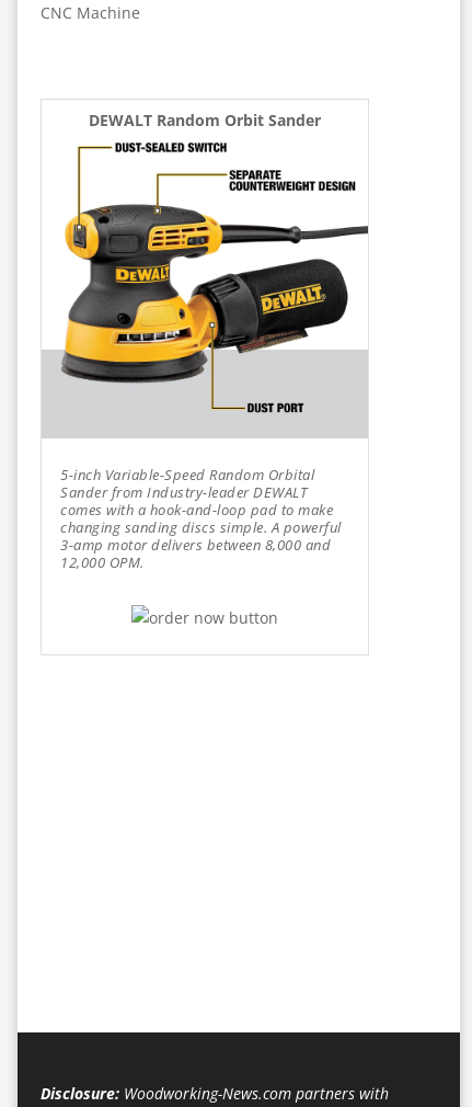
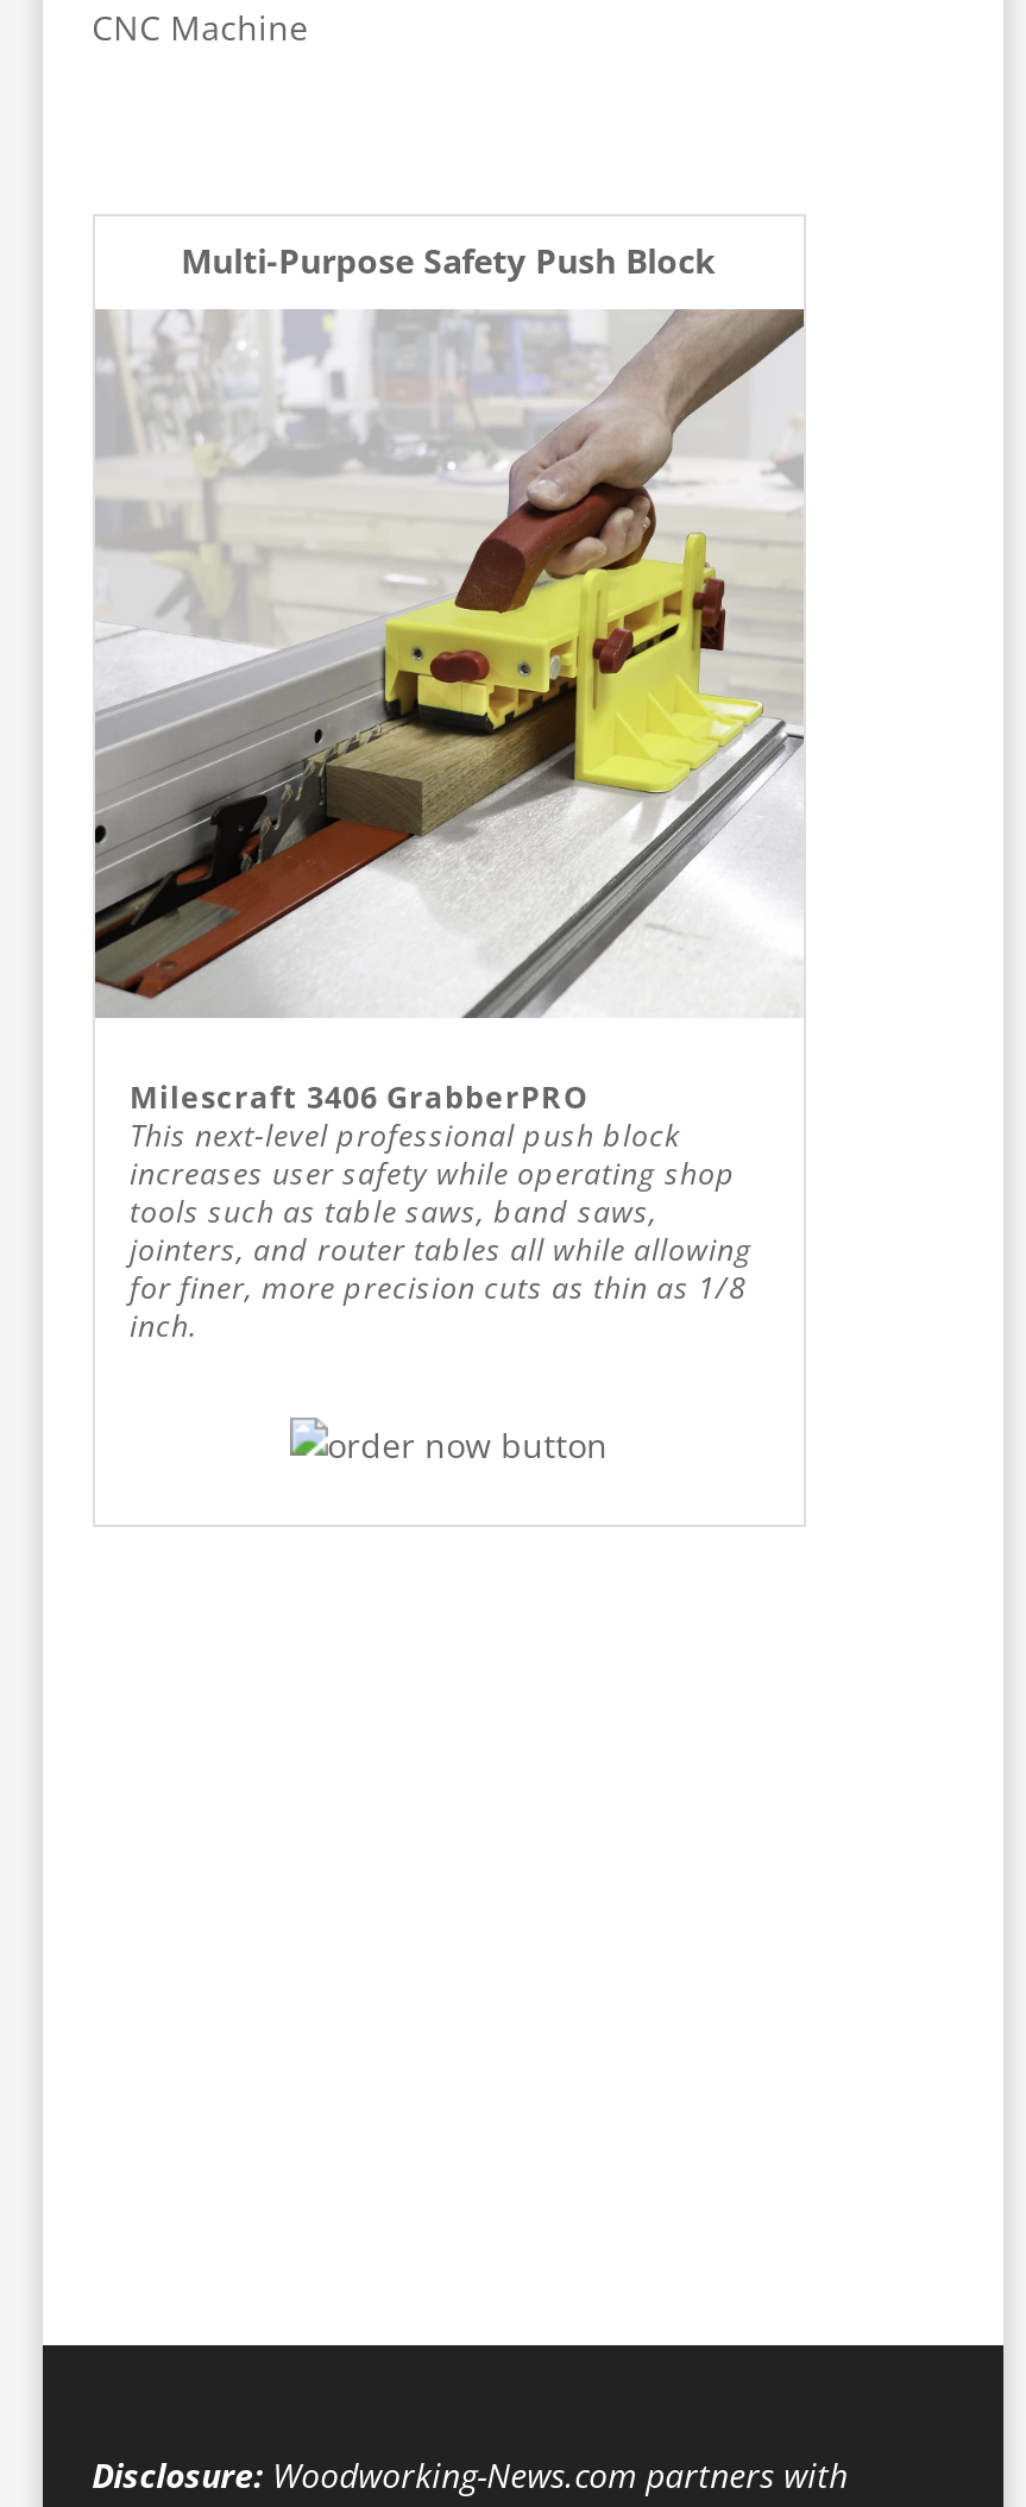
- DEWALT Random Orbit Sander
+ Multi-Purpose Safety Push Block

- [image]
- 5-inch Variable-Speed Random Orbital
- Sander from Industry-leader DEWALT
- comes with a hook-and-loop pad to make
- changing sanding discs simple. A powerful
- 3-amp motor delivers between 8,000 and
- 12,000 OPM.
+ [image]
+ Milescraft 3406 GrabberPRO
+ This next-level professional push block
+ increases user safety while operating shop
+ tools such as table saws, band saws,
+ jointers, and router tables all while allowing
+ for finer, more precision cuts as thin as 1/8
+ inch.
